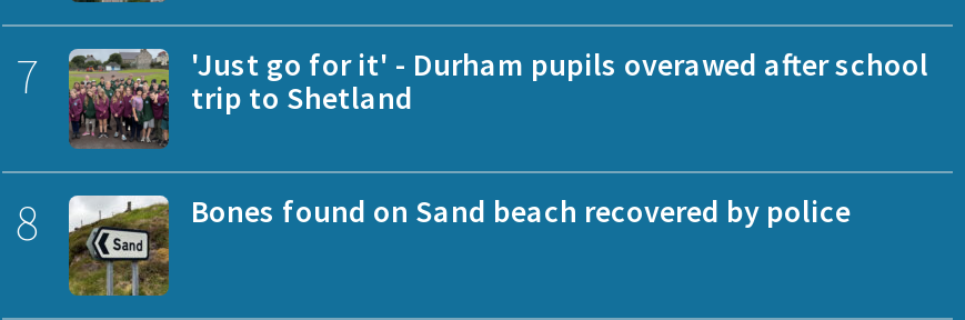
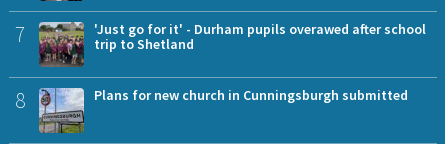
- [image]
- Bones found on Sand beach recovered by police
+ [image]
+ Plans for new church in Cunningsburgh submitted
